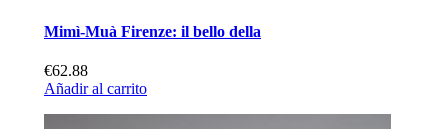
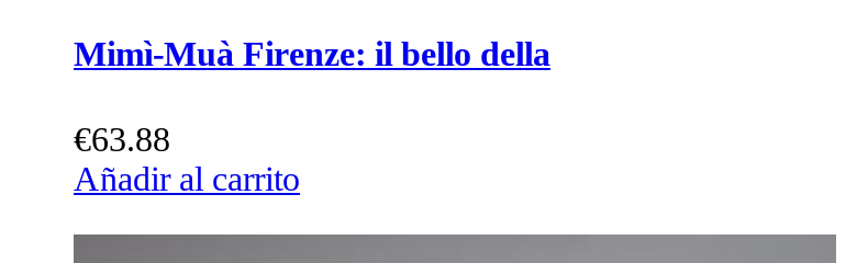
- €62.88
+ €63.88
